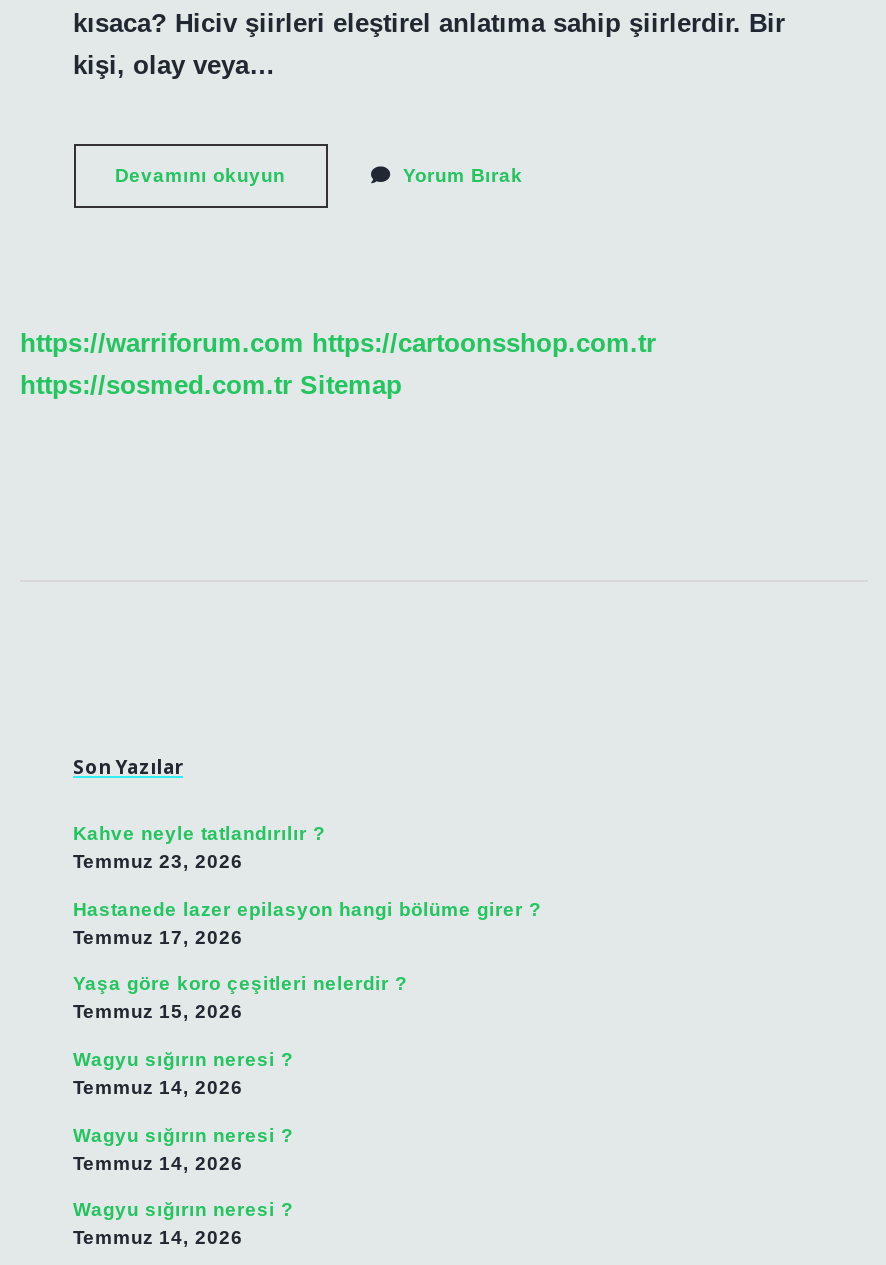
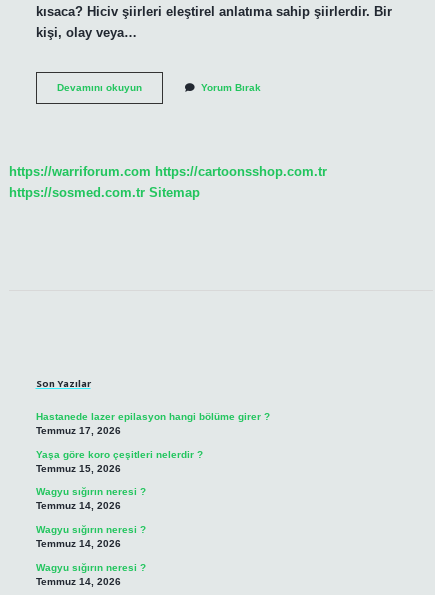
- Kahve neyle tatlandırılır ?
- Temmuz 23, 2026
